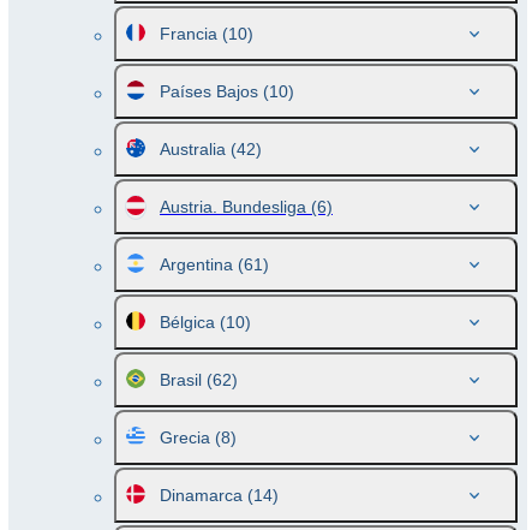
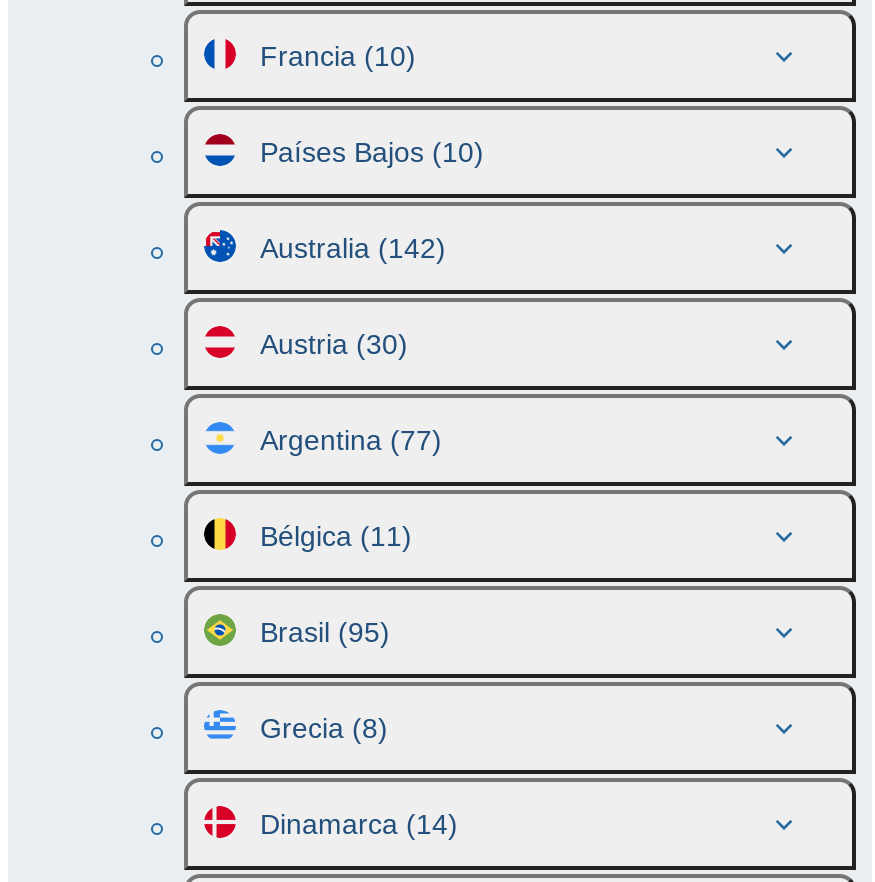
- Australia (42)
+ Australia (142)

- Austria. Bundesliga (6)
+ Austria (30)

- Argentina (61)
+ Argentina (77)

- Bélgica (10)
+ Bélgica (11)

- Brasil (62)
+ Brasil (95)
